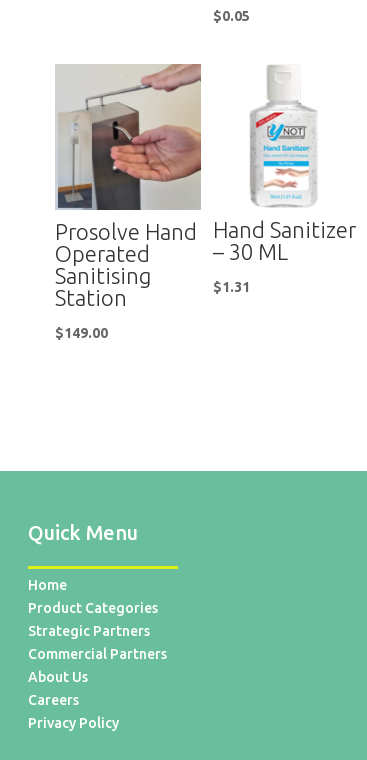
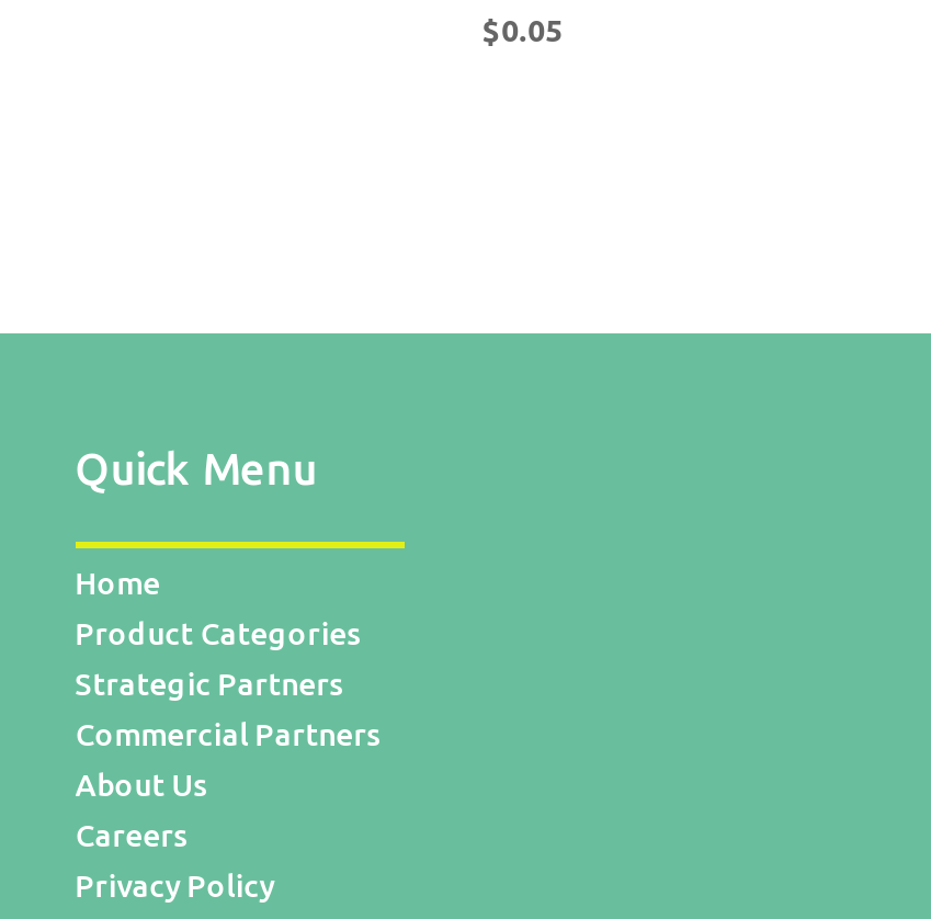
- [image]
- Prosolve Hand
- Operated
- Sanitising
- Station
- $149.00

- [image]
- Hand Sanitizer
- – 30 ML
- $1.31
